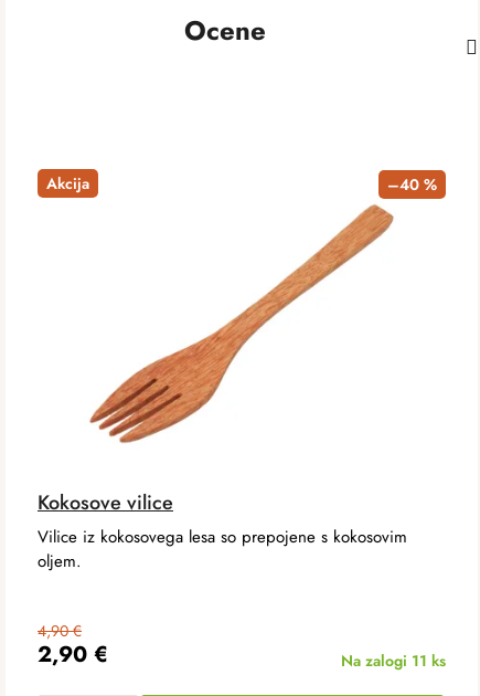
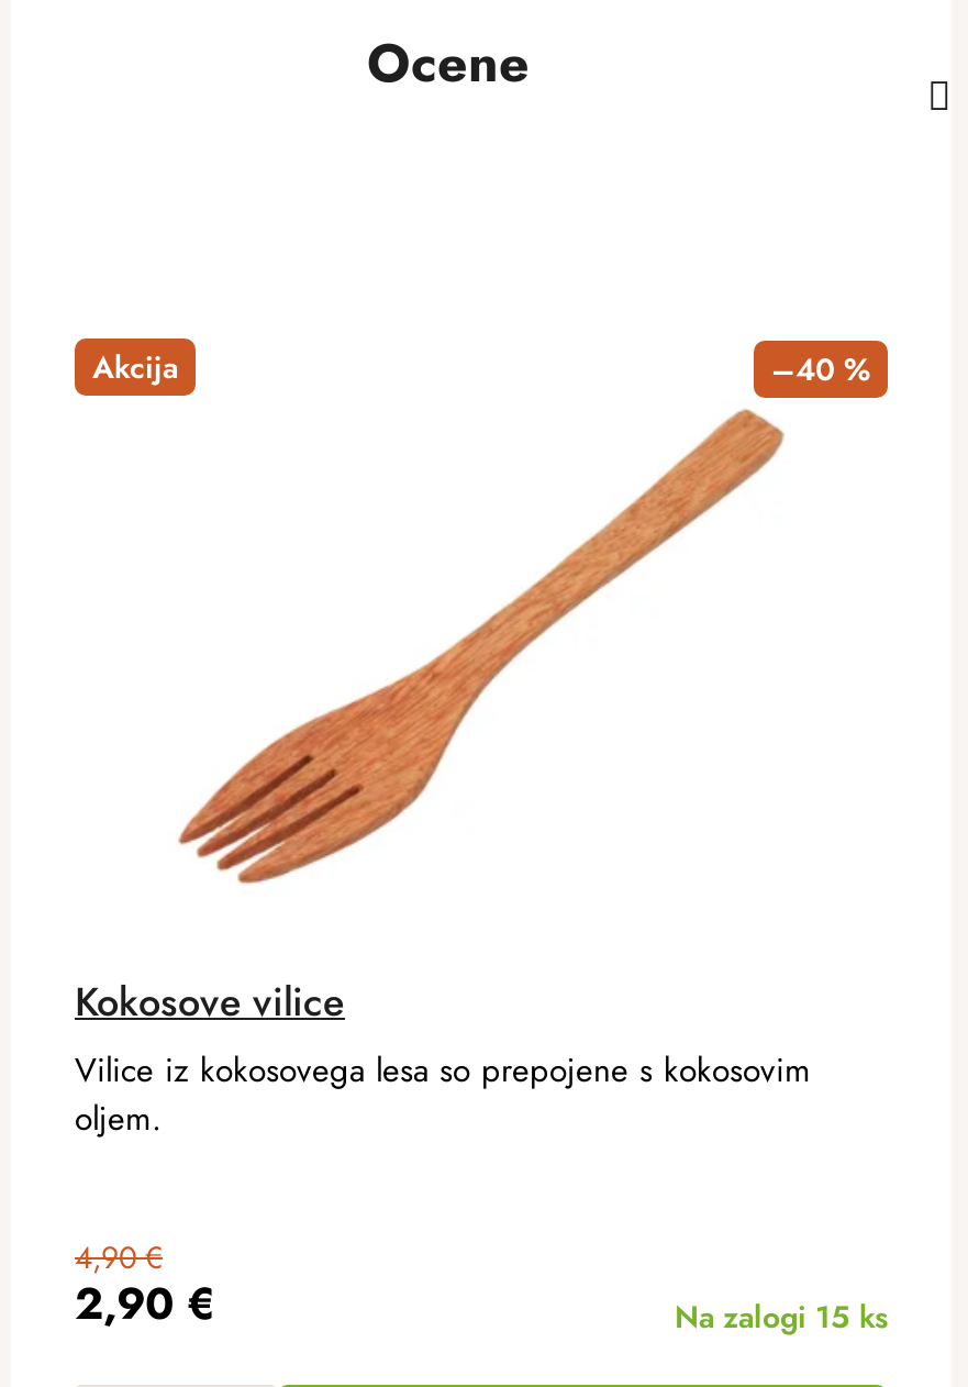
- Na zalogi 11 ks
+ Na zalogi 15 ks
